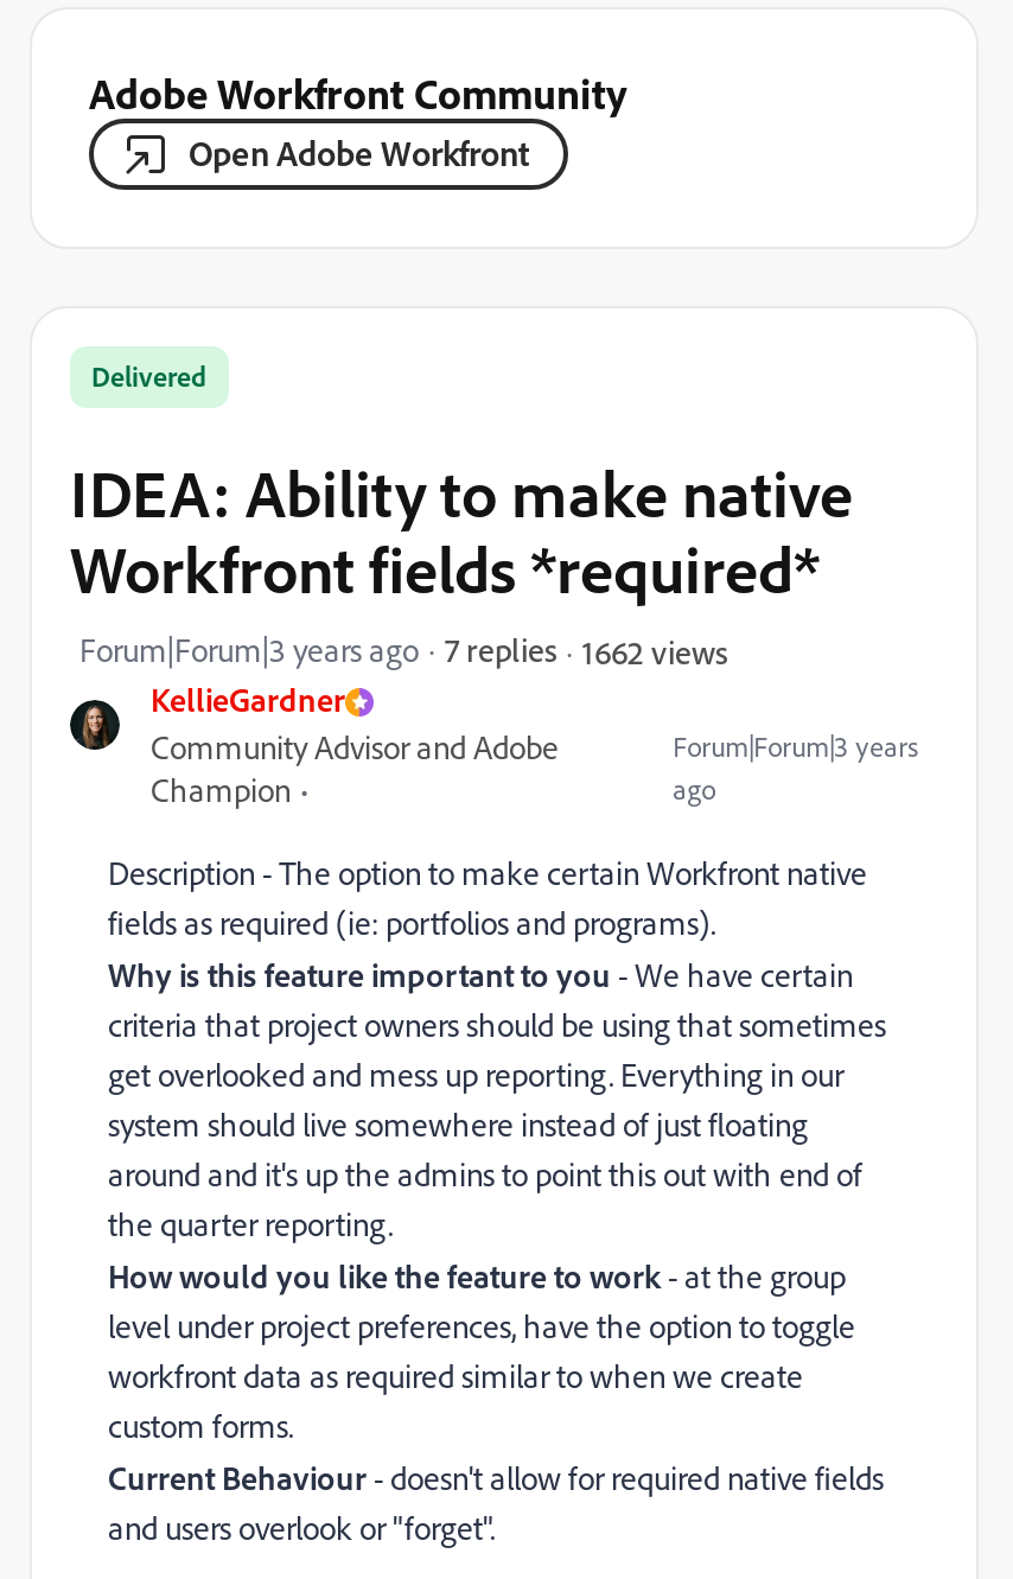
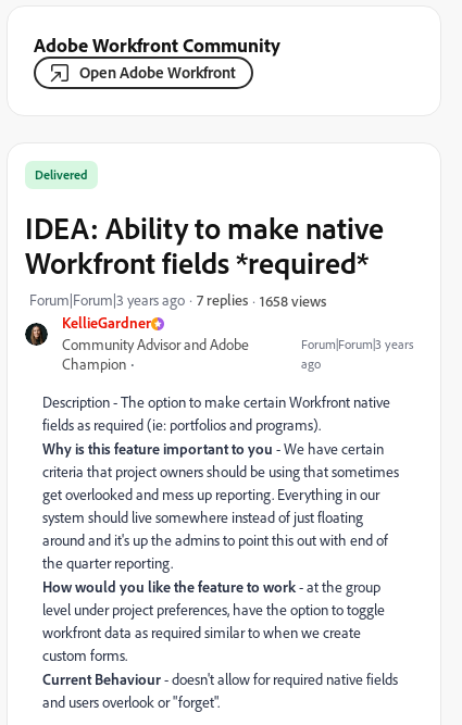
- 1662 views
+ 1658 views
